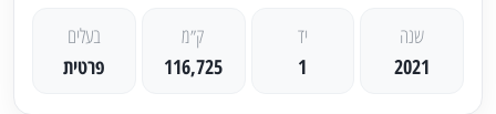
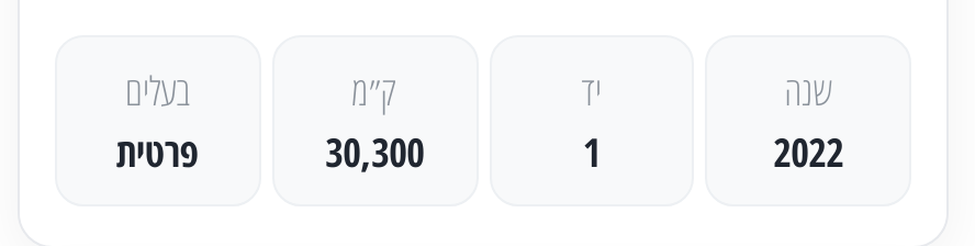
- 116,725
+ 30,300

- 2021
+ 2022
